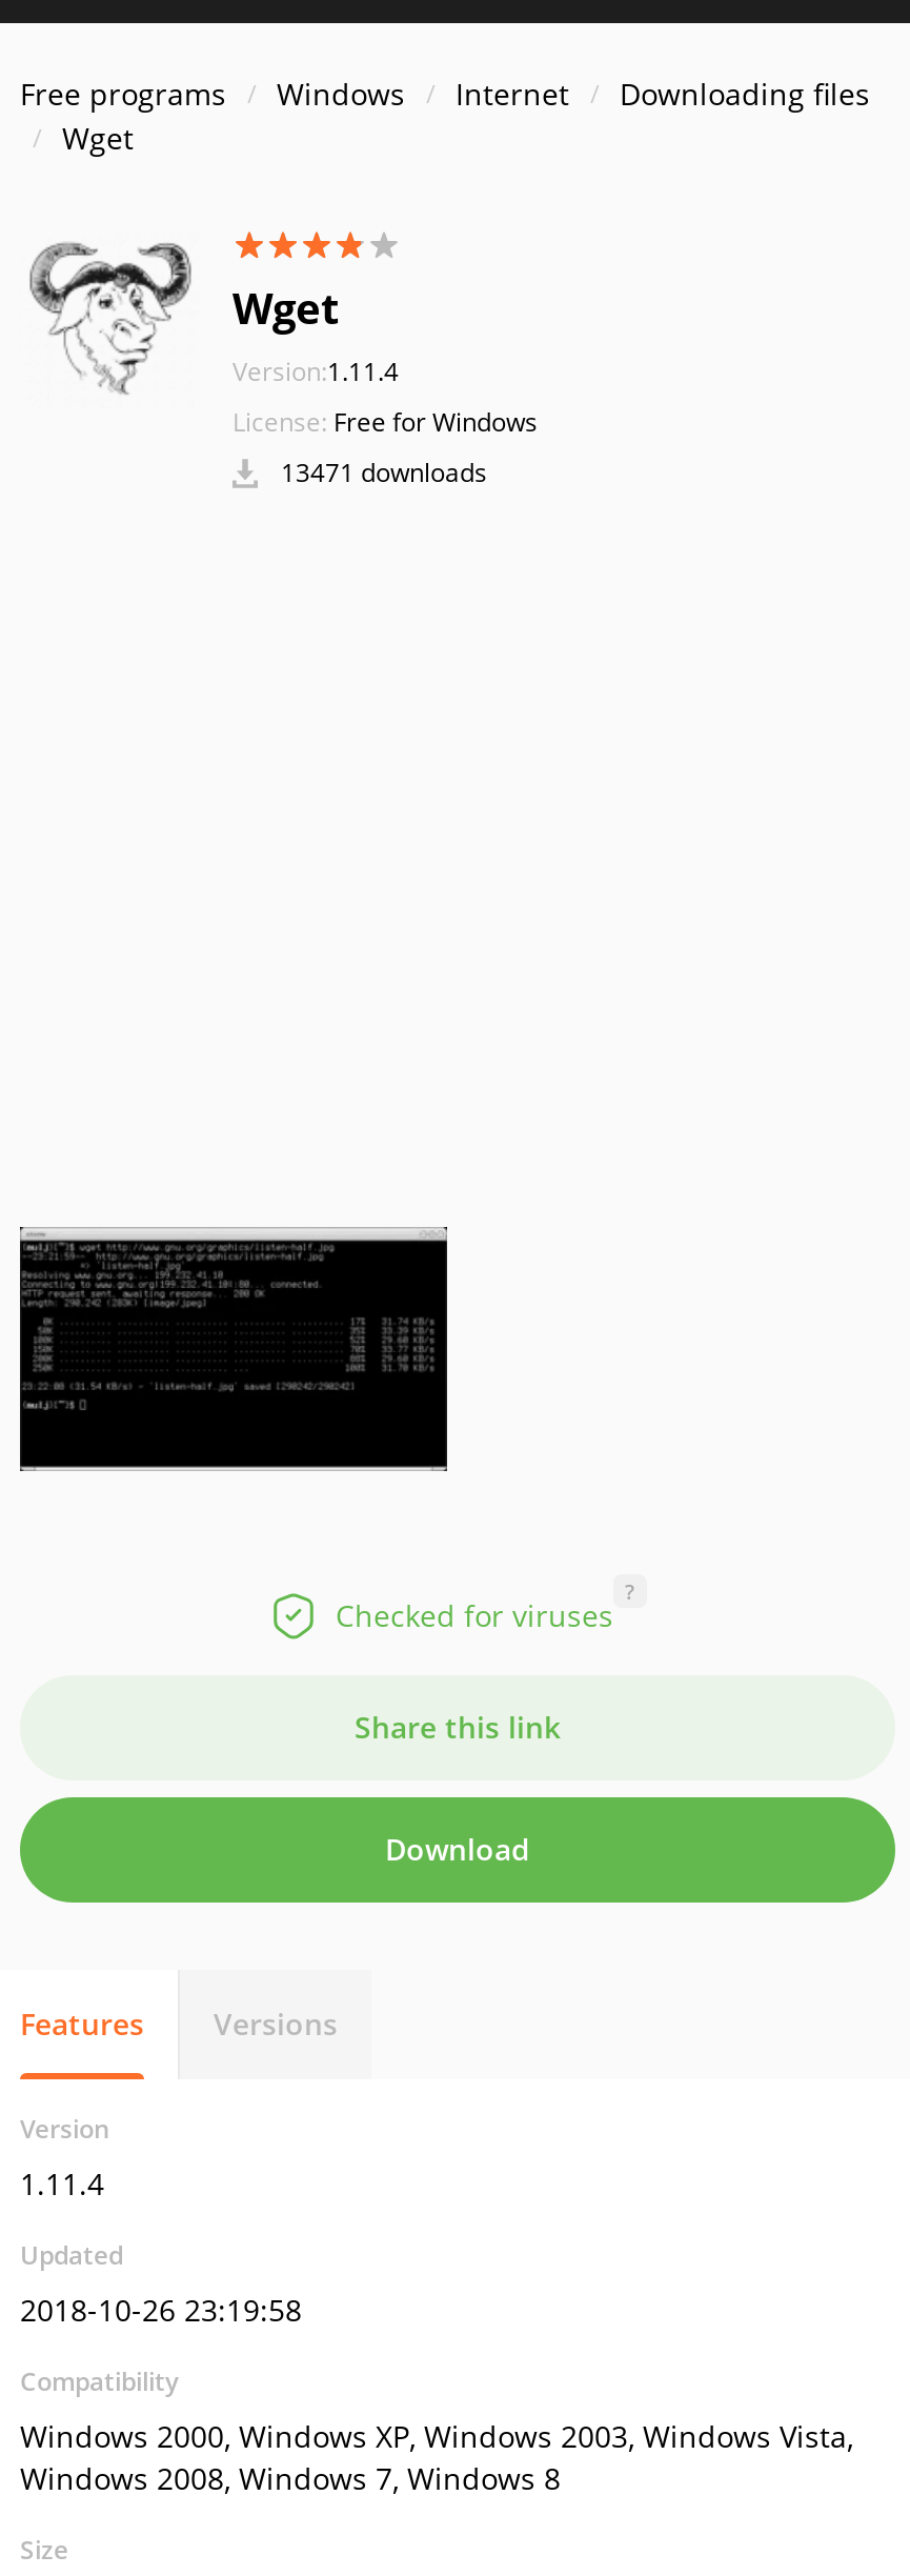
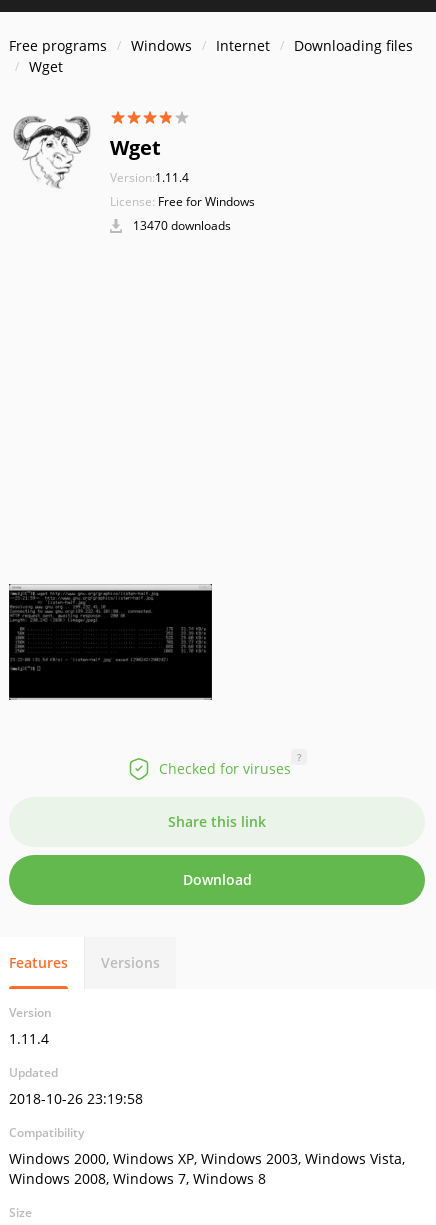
- 13471 downloads
+ 13470 downloads
